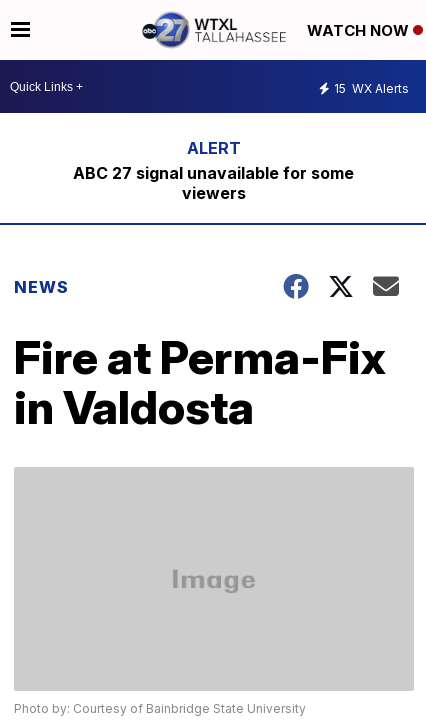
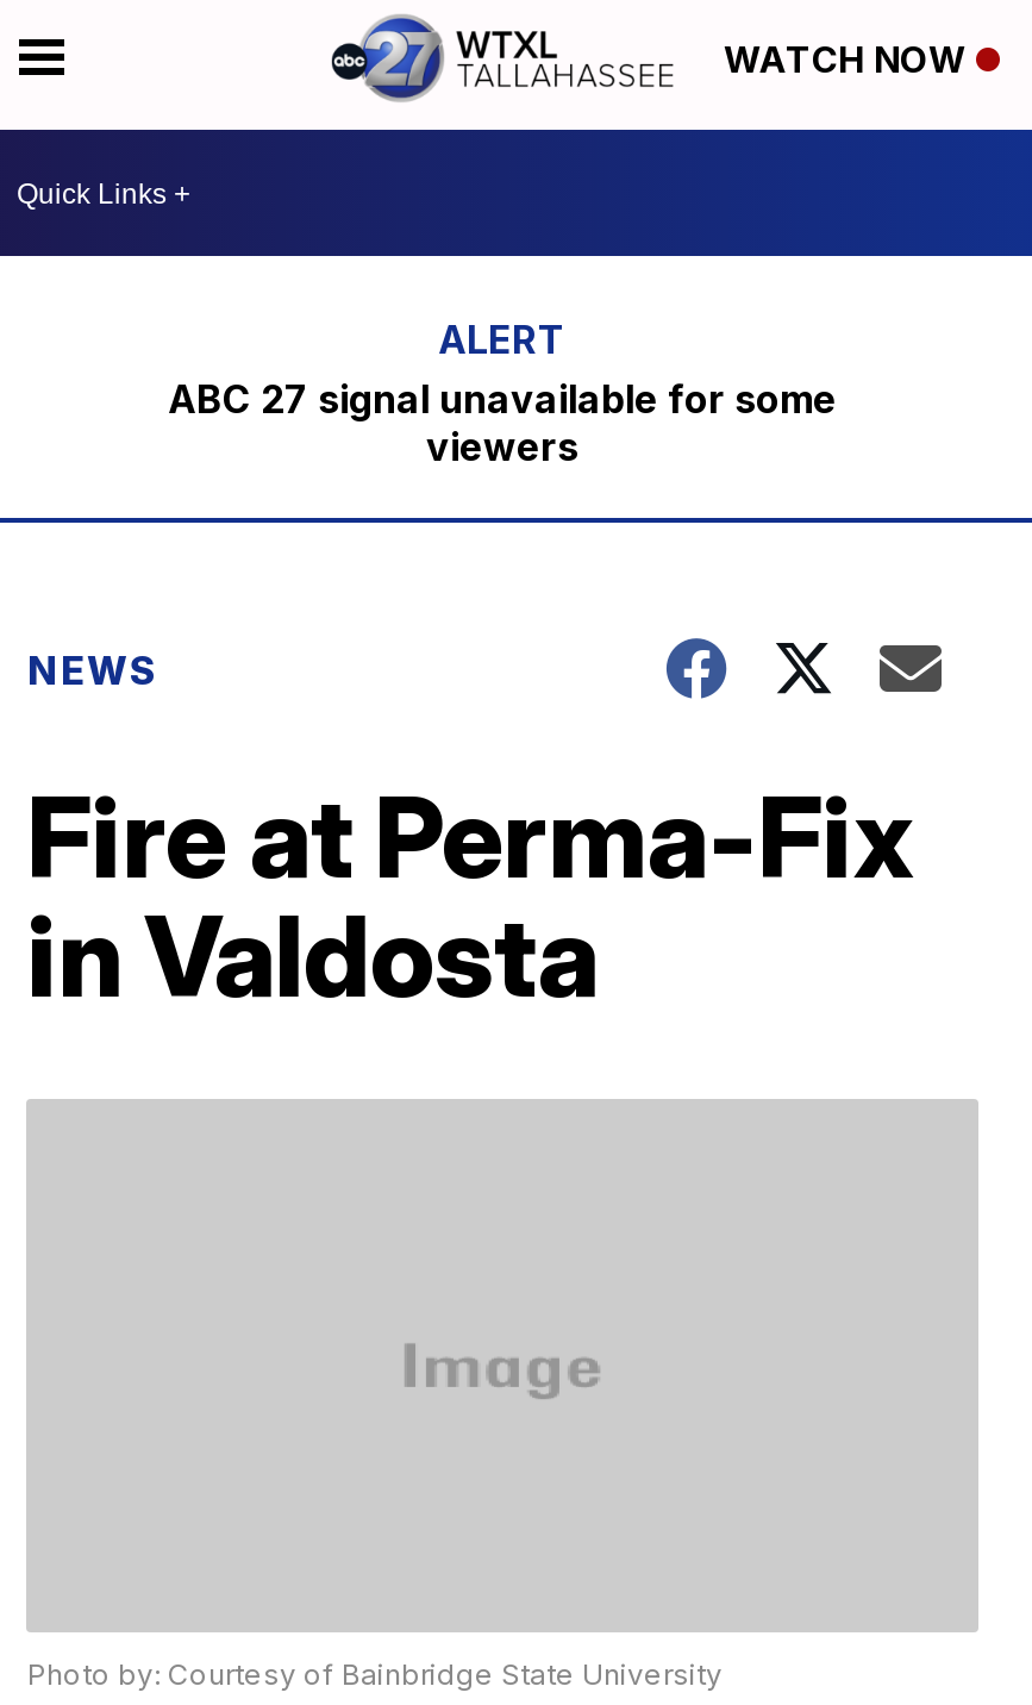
- 15 WX Alerts
